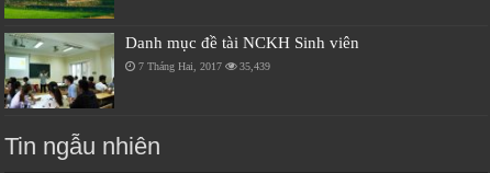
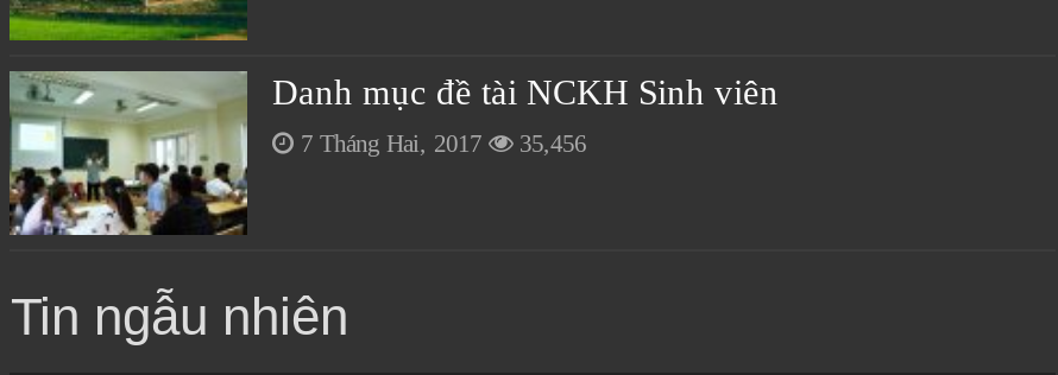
- 7 Tháng Hai, 2017 35,439
+ 7 Tháng Hai, 2017 35,456
